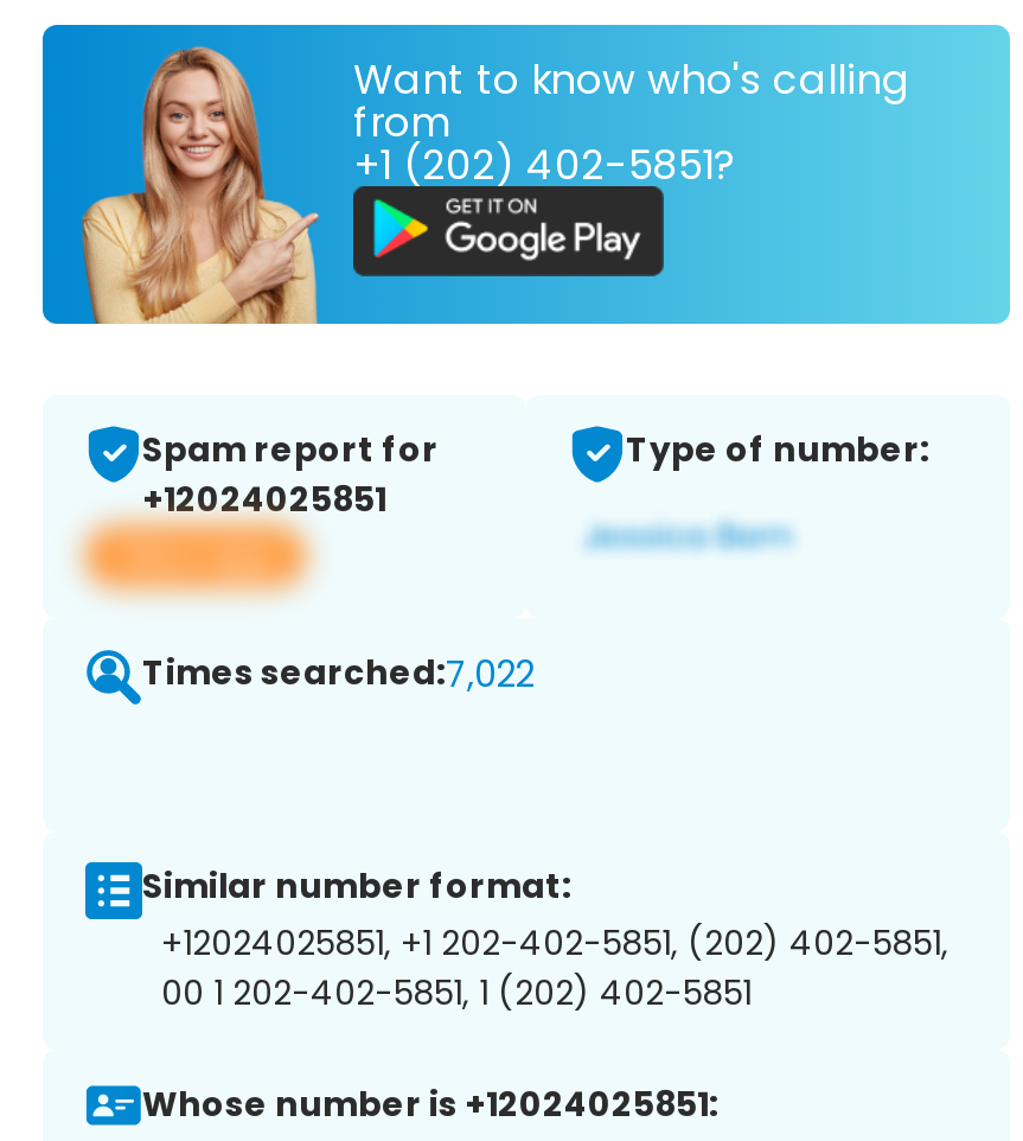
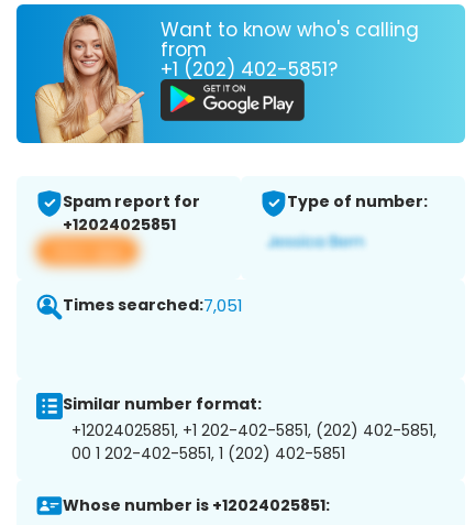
- Times searched:7,022
+ Times searched:7,051
